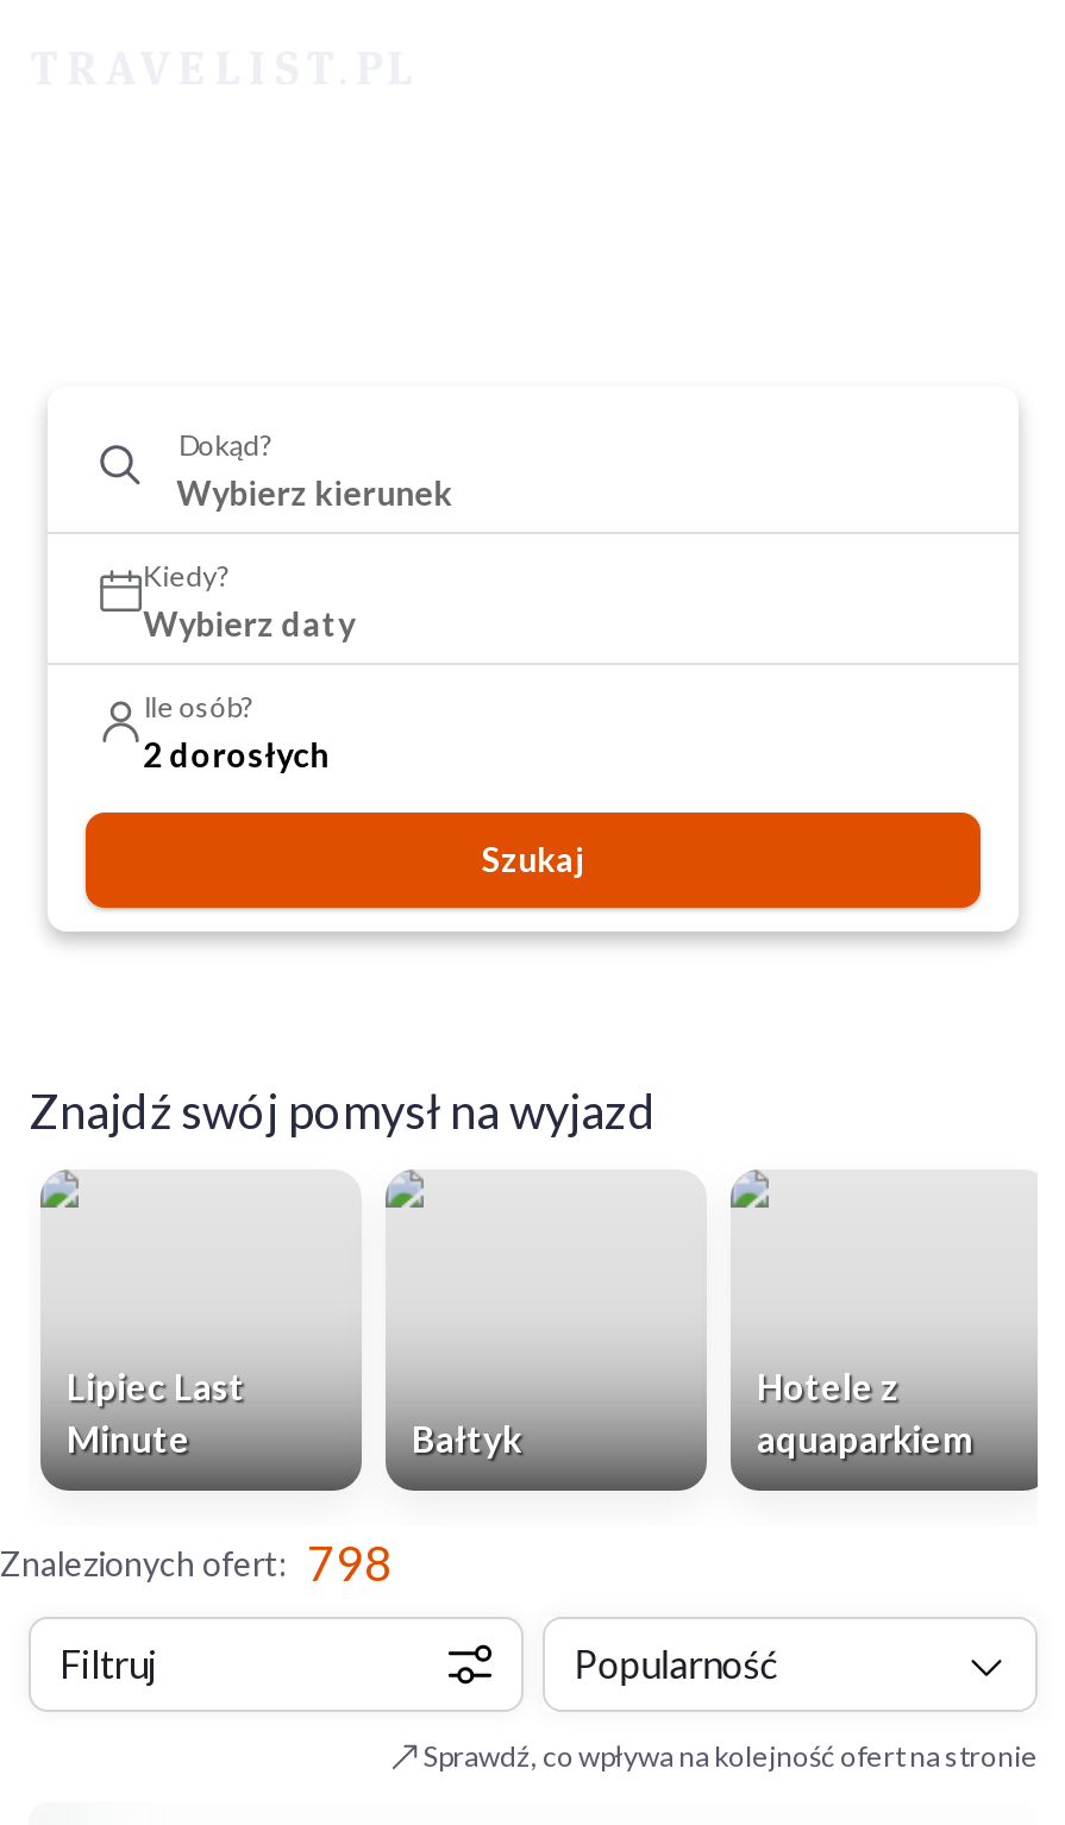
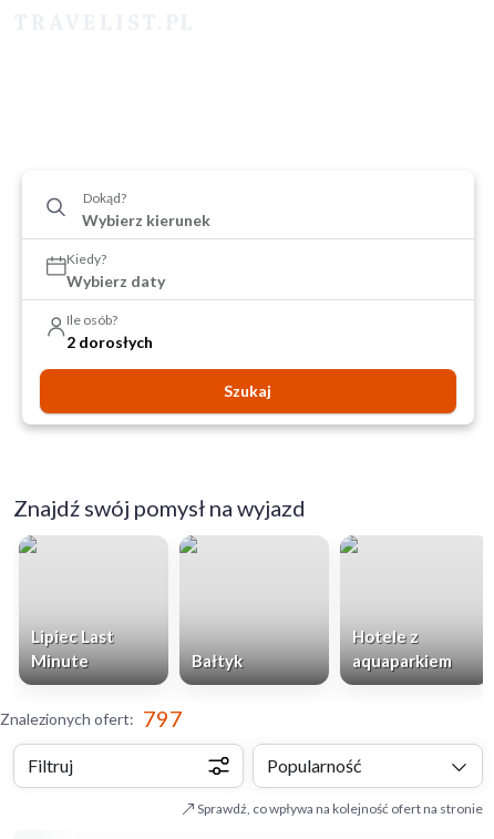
- Znalezionych ofert: 798
+ Znalezionych ofert: 797
